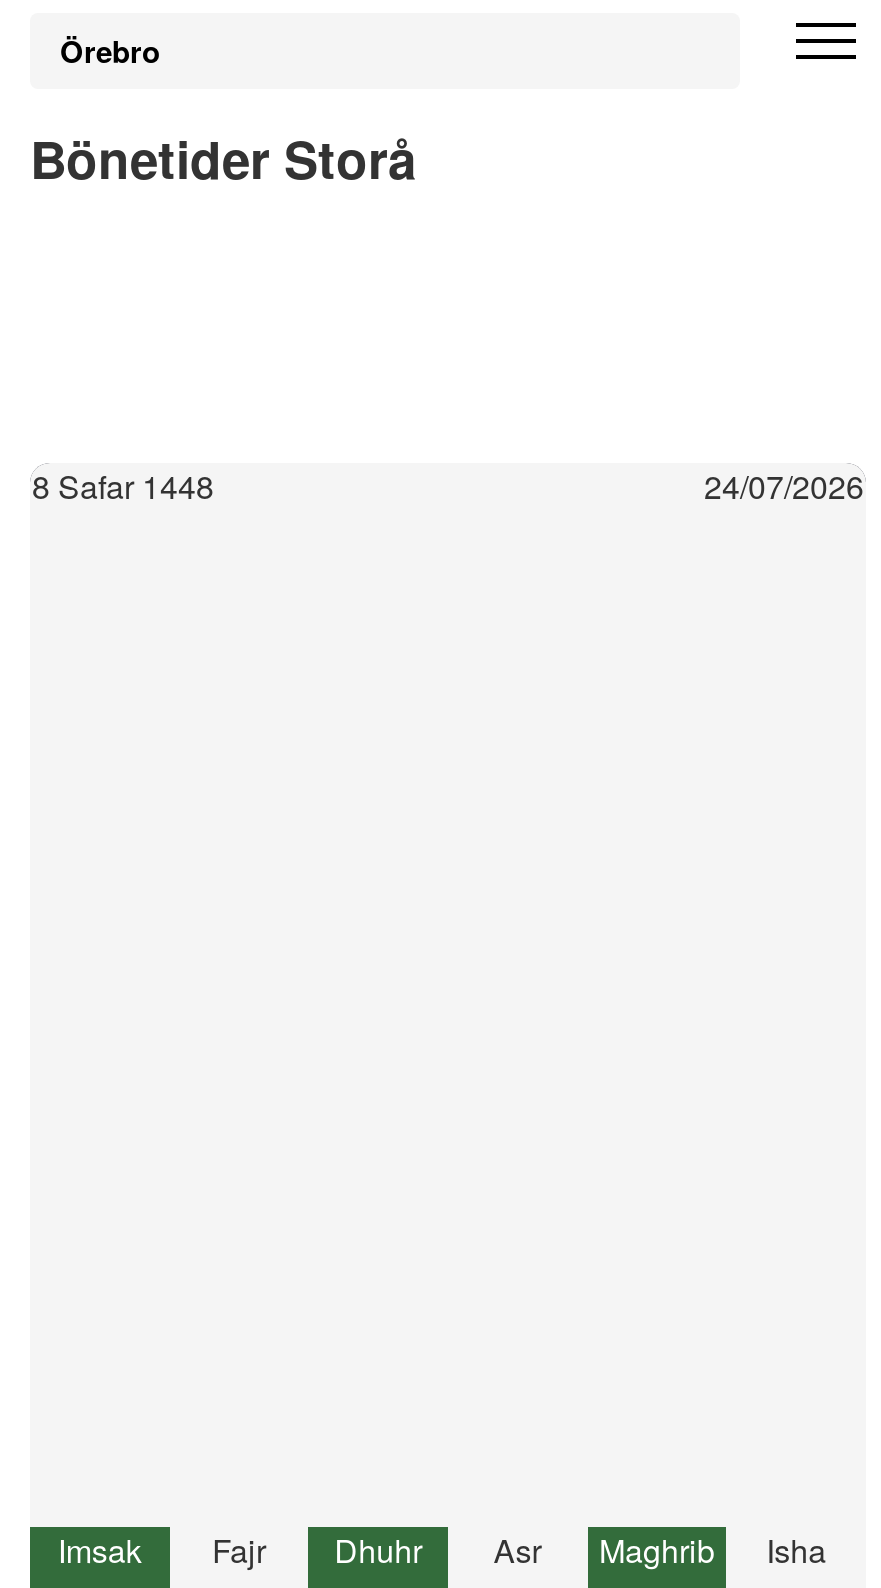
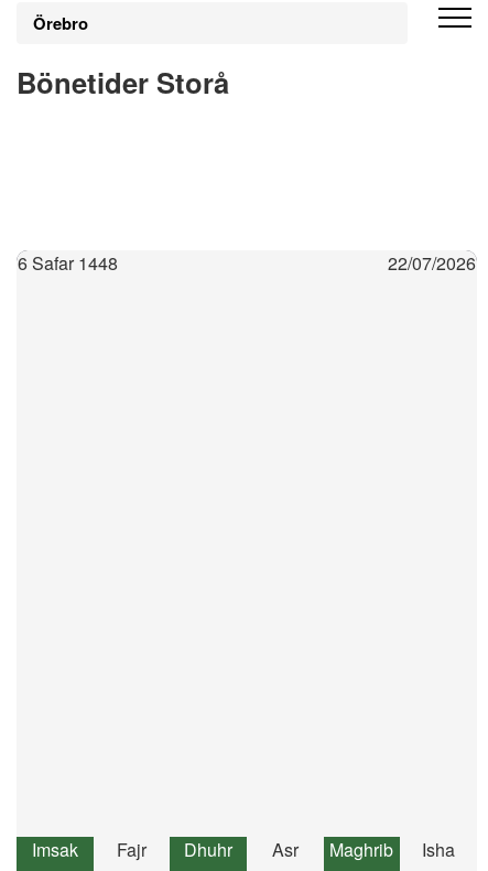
- 8 Safar 1448
+ 6 Safar 1448

- 24/07/2026
+ 22/07/2026
